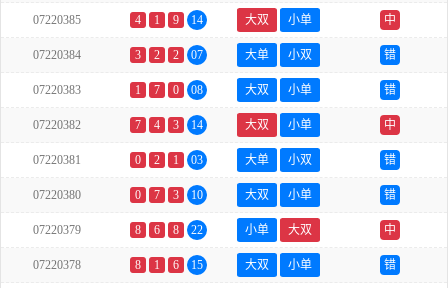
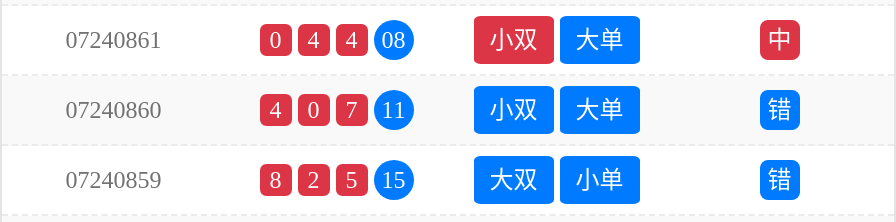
- 07220385
+ 07240861
+ 0

- 1
- 9
- 14
- 大双
- 小单
+ 4
+ 08
+ 小双
+ 大单

- 07220384
- 3
- 2
- 2
- 07
- 大单
- 小双
- 错
- 07220383
- 1
- 7
- 0
- 08
- 大双
- 小单
- 错
- 07220382
- 7
+ 07240860

- 3
- 14
- 大双
- 小单
- 中
- 07220381
- 0
- 2
- 1
- 03
- 大单
- 小双
- 错
- 07220380

- 3
- 10
- 大双
- 小单
+ 11
+ 小双
+ 大单

- 07220379
+ 07240859

- 6
- 8
- 22
- 小单
- 大双
- 中
- 07220378
- 8
- 1
- 6
+ 2
+ 5
